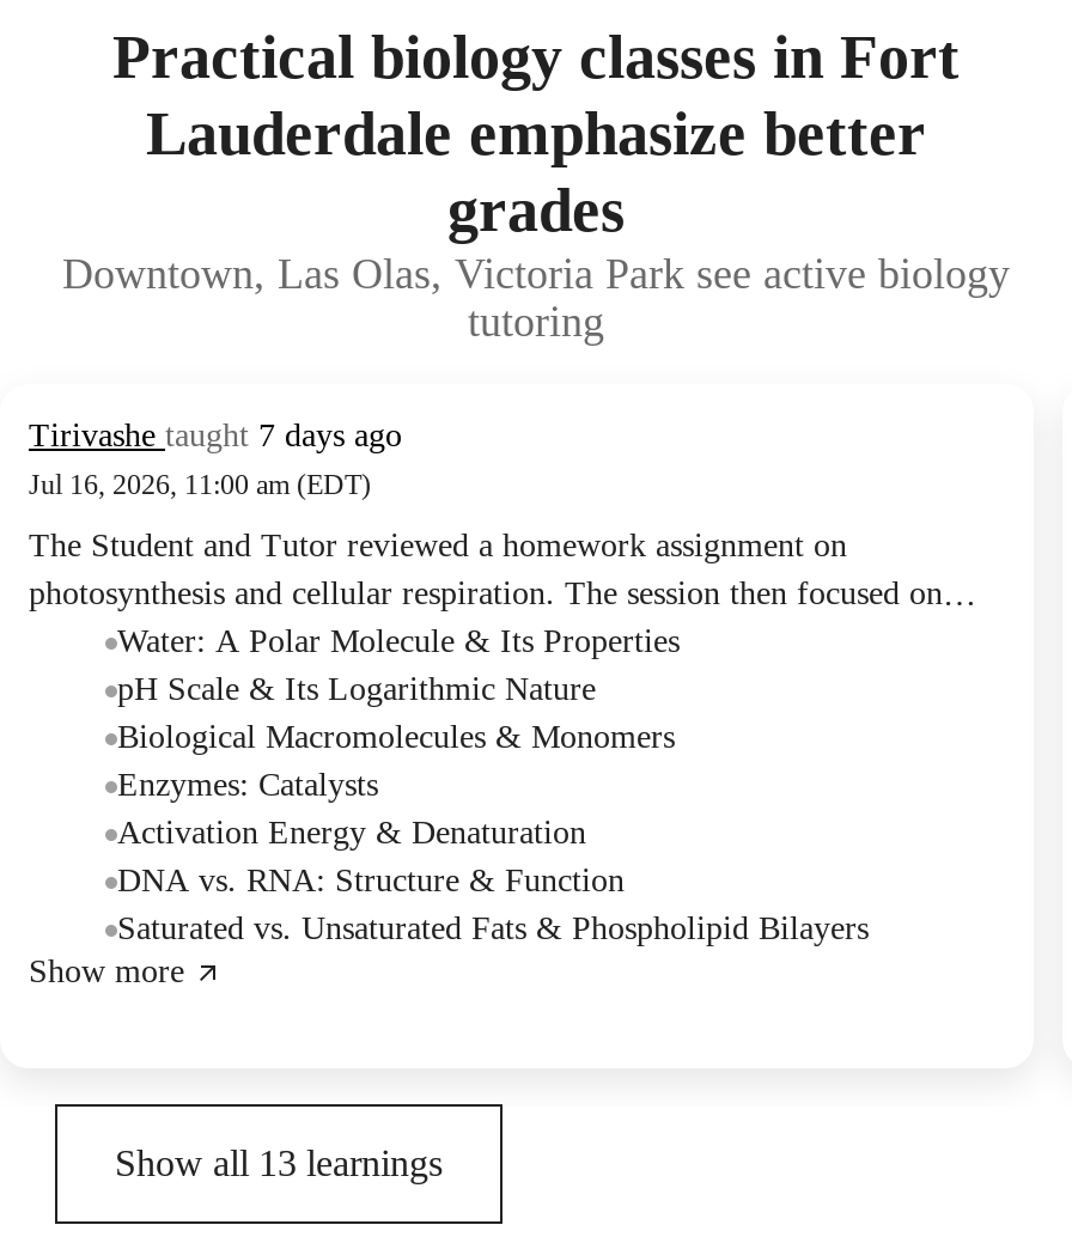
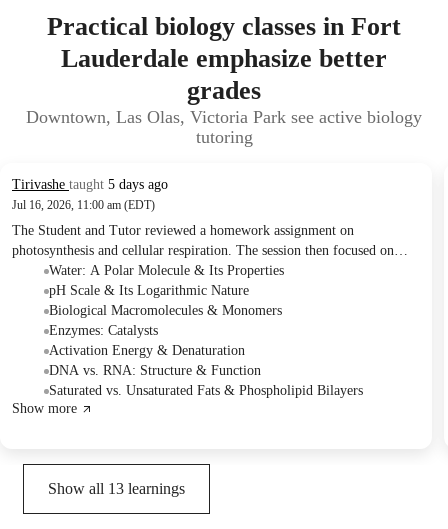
- Tirivashe taught 7 days ago
+ Tirivashe taught 5 days ago
